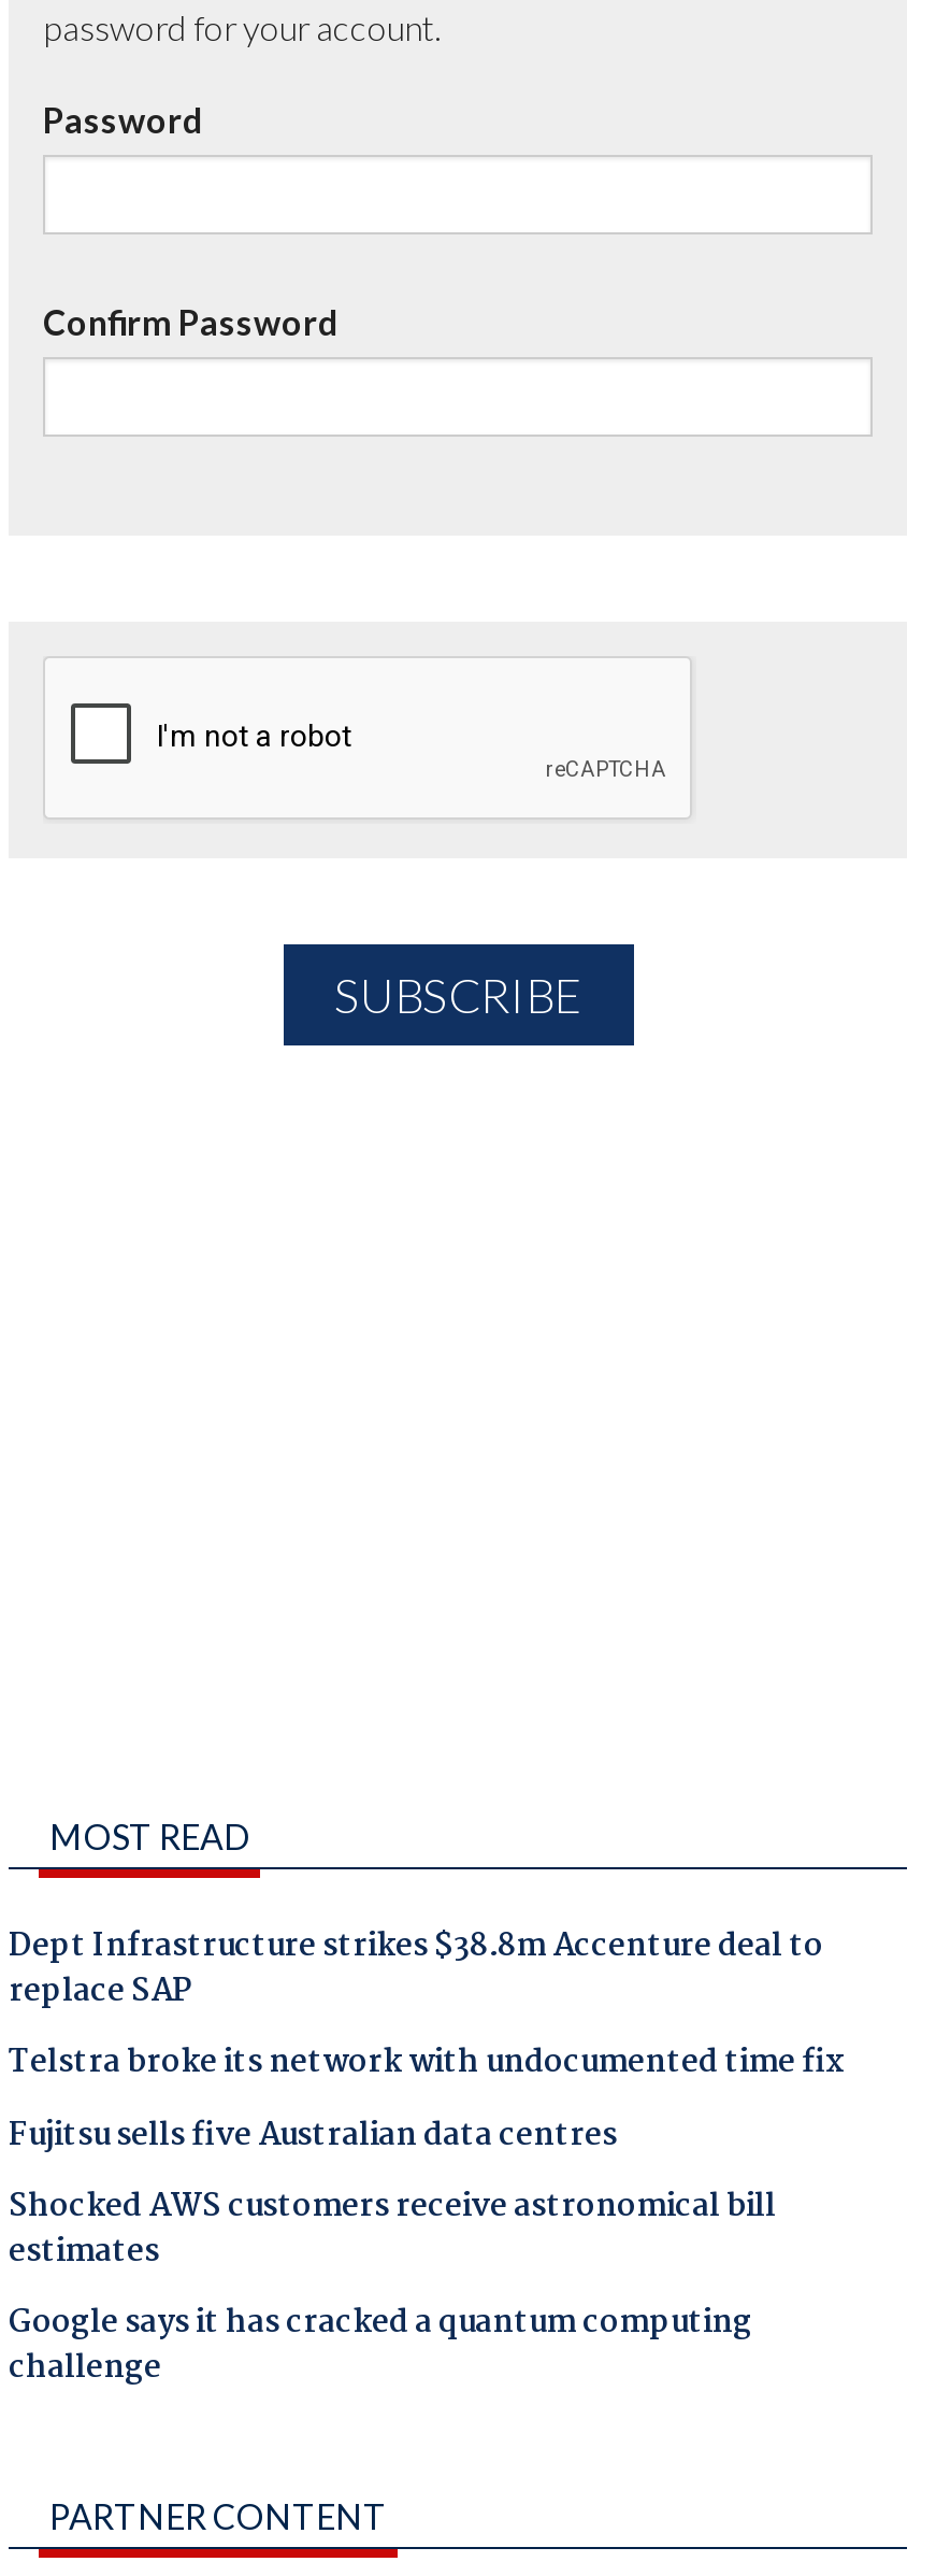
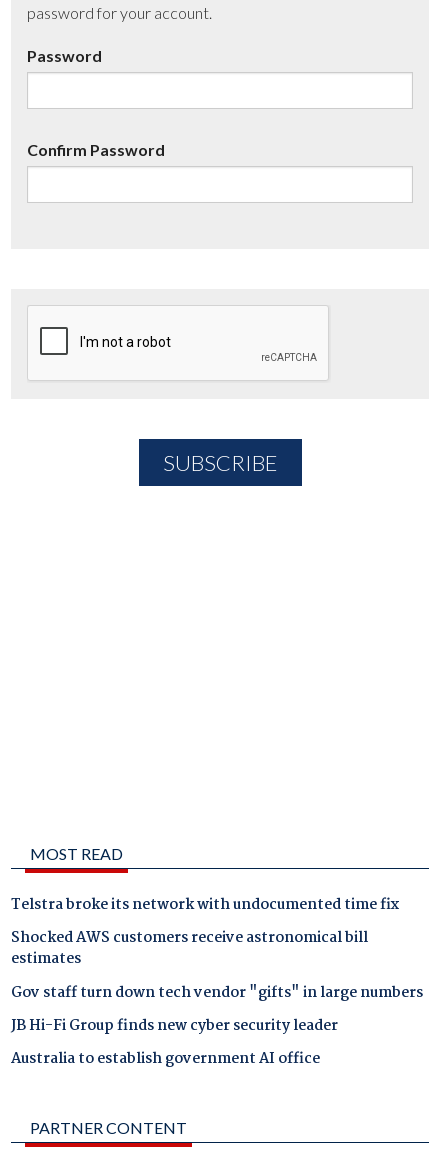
- Dept Infrastructure strikes $38.8m Accenture deal to
- replace SAP

- Fujitsu sells five Australian data centres

moved up: Shocked AWS customers receive astronomical bill | estimates

- Google says it has cracked a quantum computing
- challenge
+ Gov staff turn down tech vendor "gifts" in large numbers
+ JB Hi-Fi Group finds new cyber security leader
+ Australia to establish government AI office
